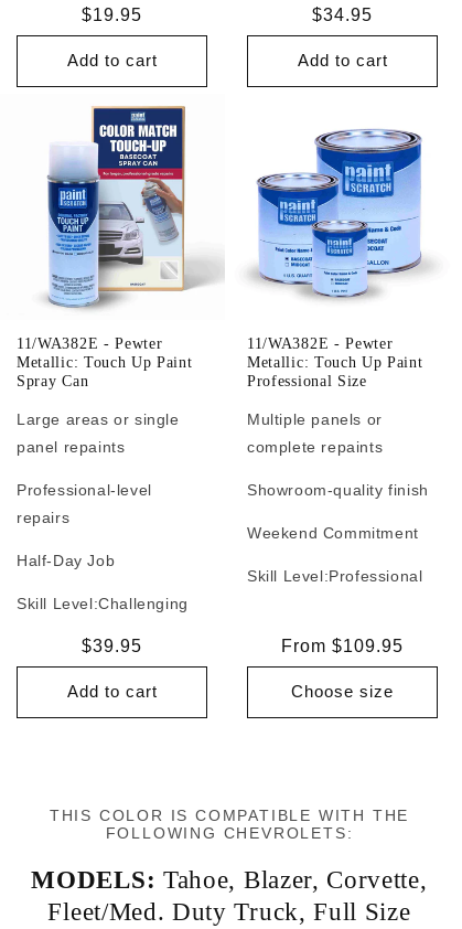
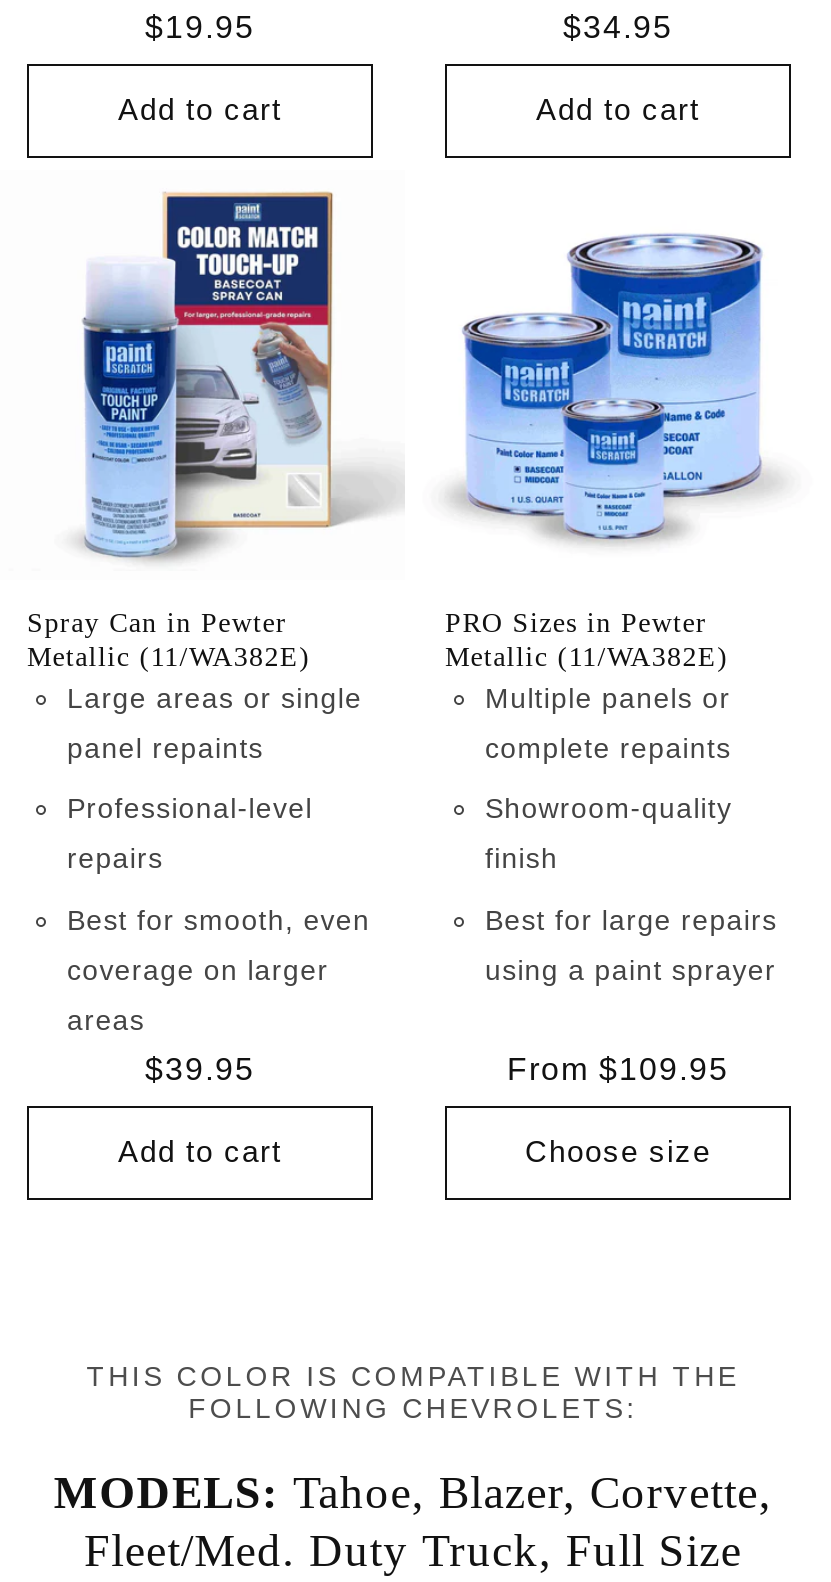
- 11/WA382E - Pewter
- Metallic: Touch Up Paint
- Spray Can
+ Spray Can in Pewter
+ Metallic (11/WA382E)

- 11/WA382E - Pewter
- Metallic: Touch Up Paint
- Professional Size
+ PRO Sizes in Pewter
+ Metallic (11/WA382E)

- Showroom-quality finish
- Weekend Commitment
- Skill Level: Professional
+ Showroom-quality
+ finish
+ Best for large repairs
+ using a paint sprayer

- Half-Day Job
- Skill Level: Challenging
+ Best for smooth, even
+ coverage on larger
+ areas
